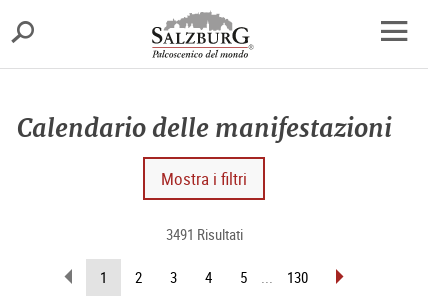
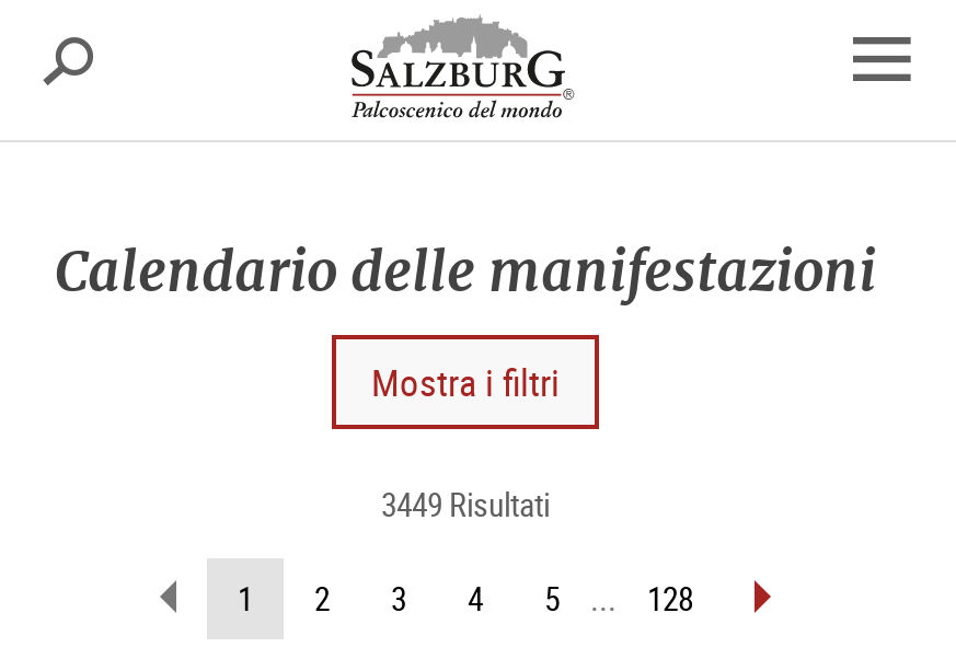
- 3491 Risultati
+ 3449 Risultati

- 130
+ 128
